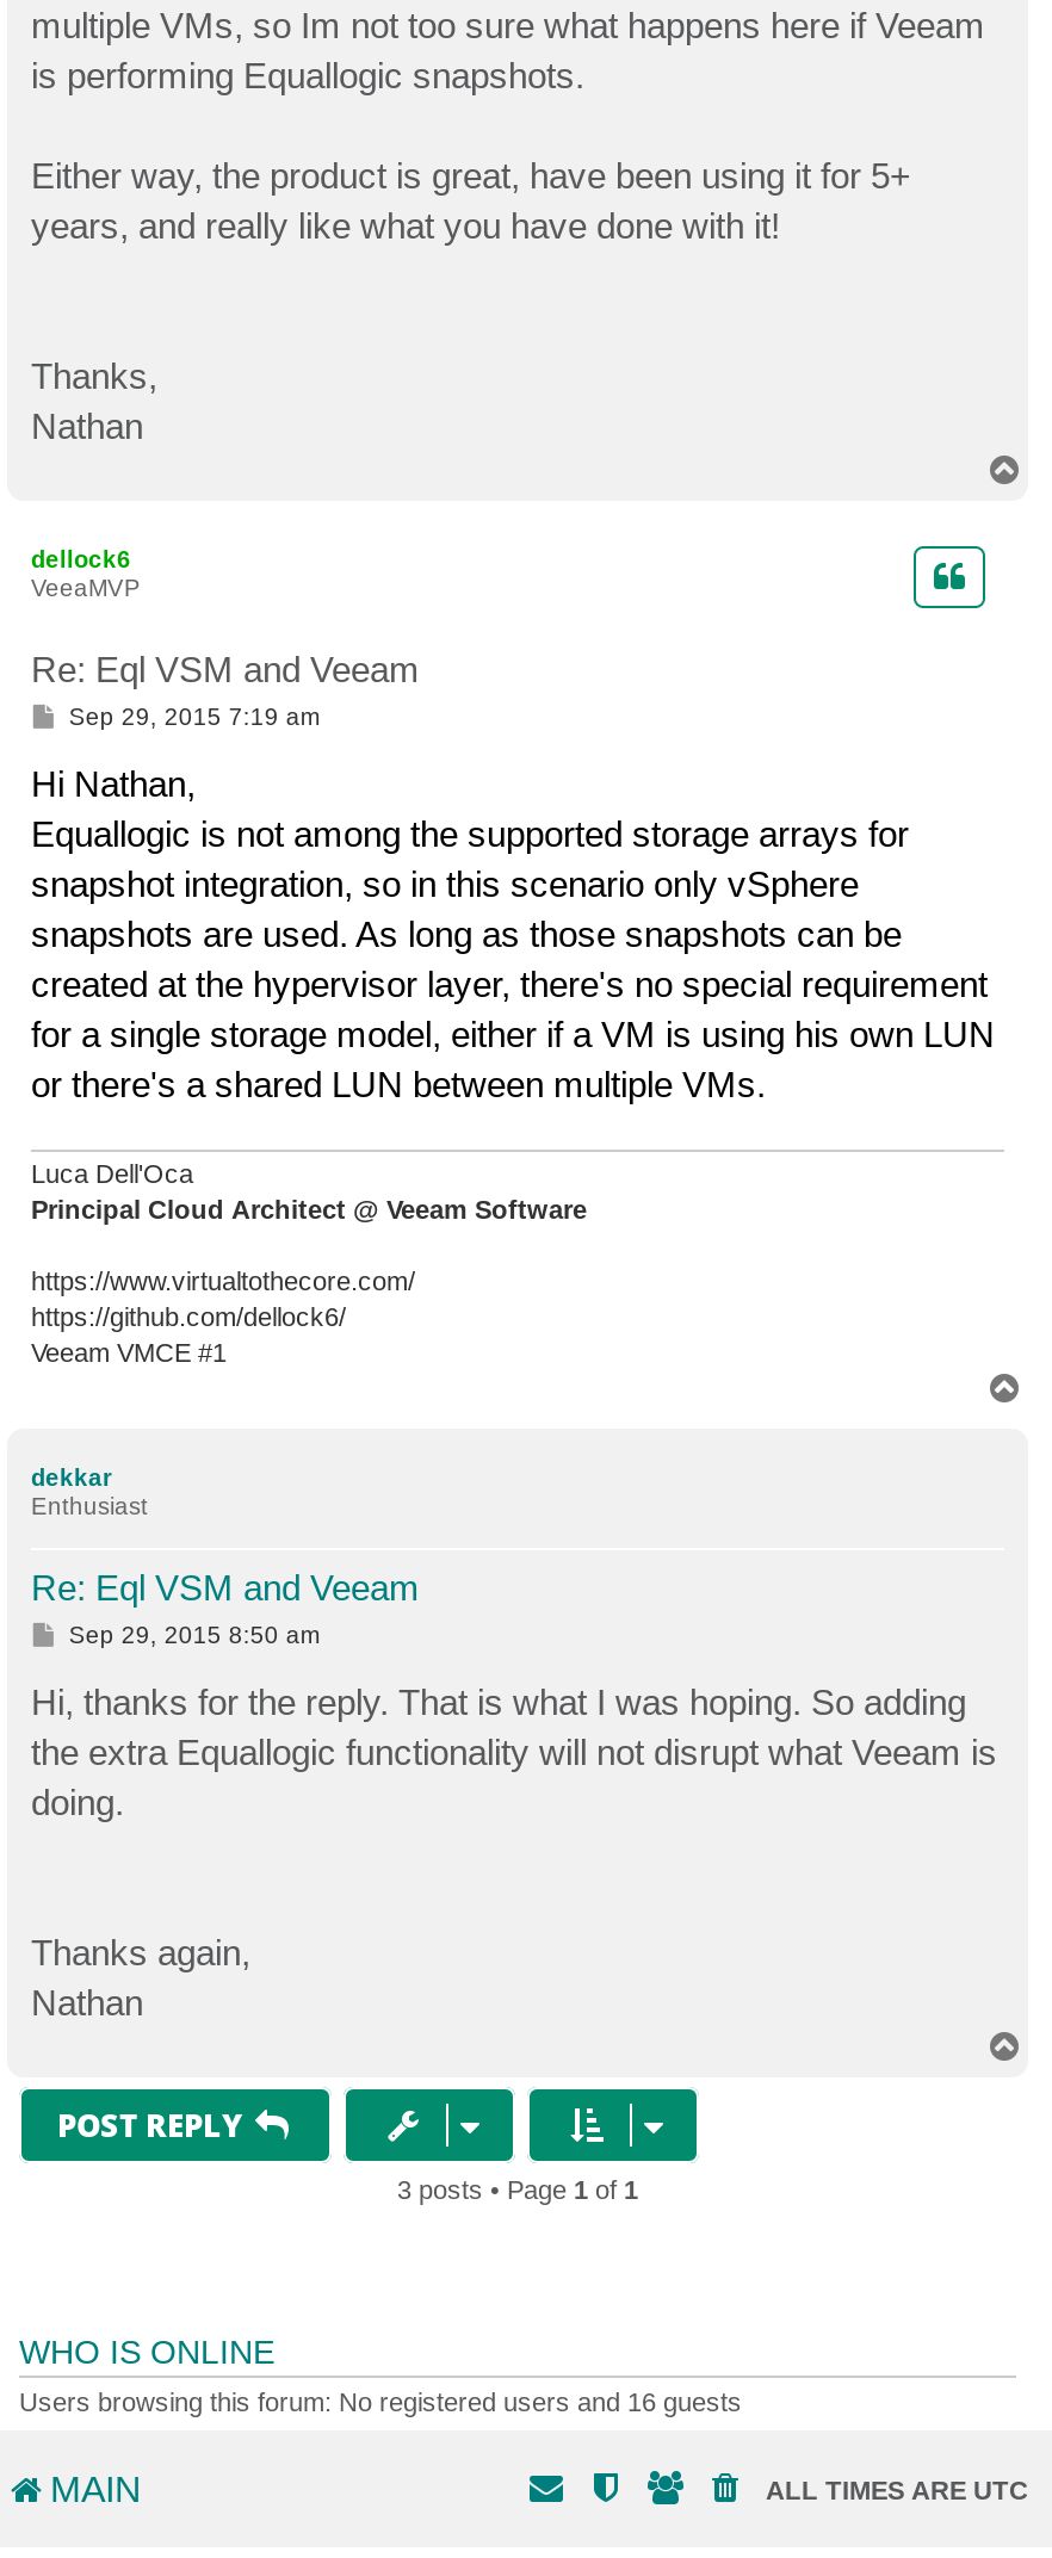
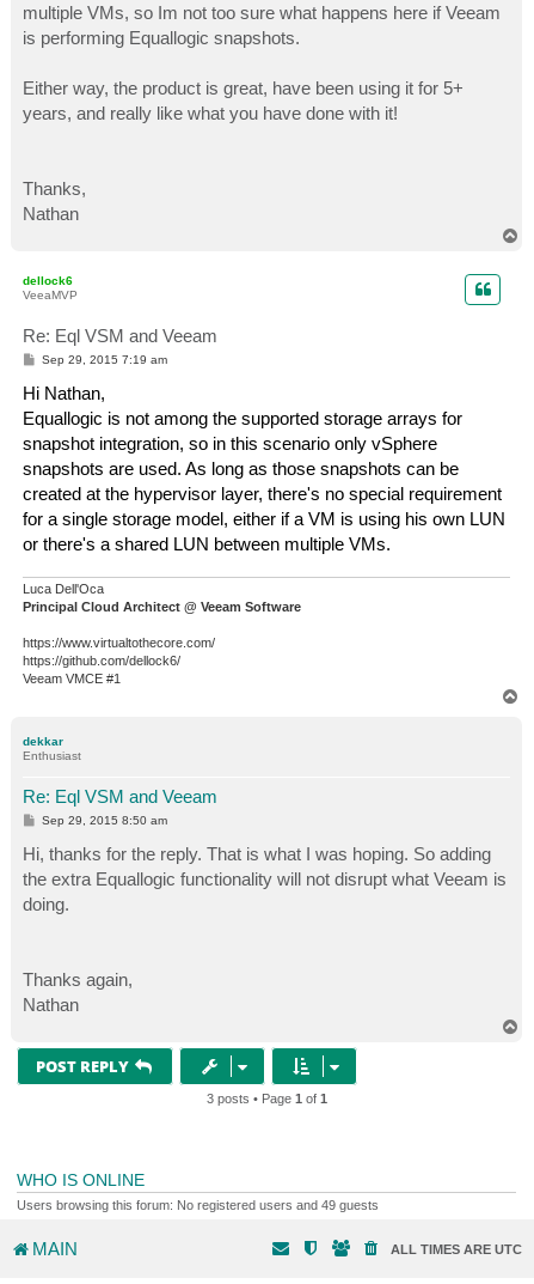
- Users browsing this forum: No registered users and 16 guests
+ Users browsing this forum: No registered users and 49 guests
